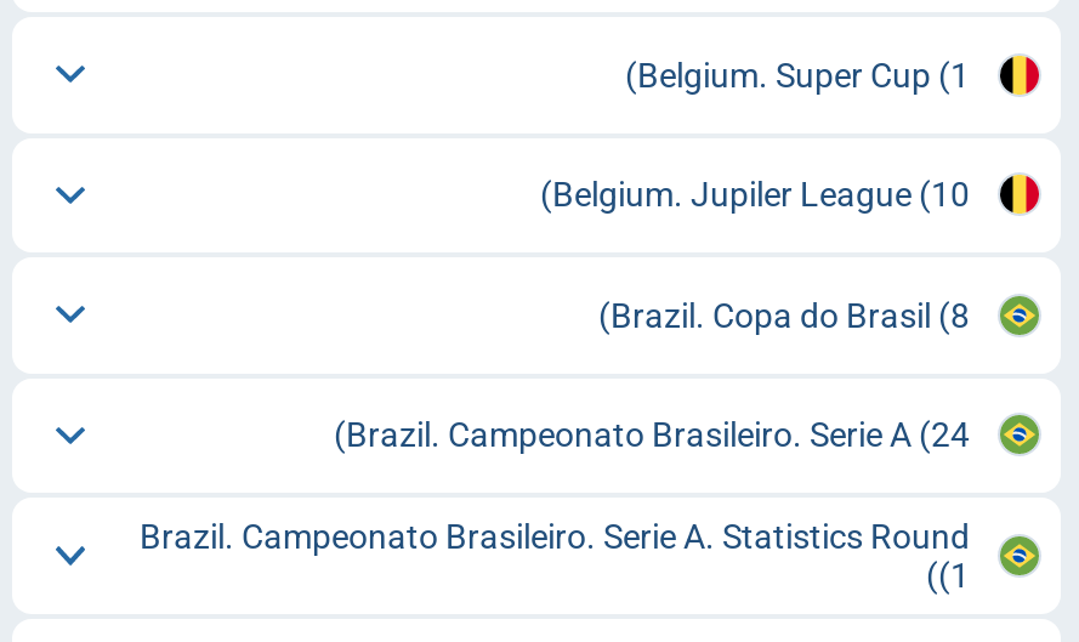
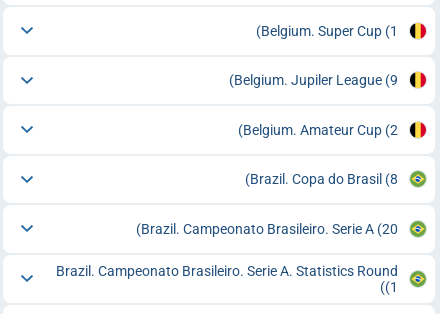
- Belgium. Jupiler League (10)
+ Belgium. Jupiler League (9)
+ Belgium. Amateur Cup (2)

- Brazil. Campeonato Brasileiro. Serie A (24)
+ Brazil. Campeonato Brasileiro. Serie A (20)
